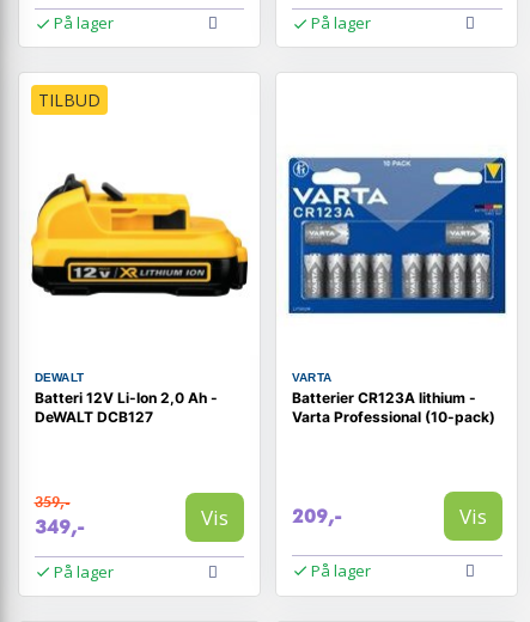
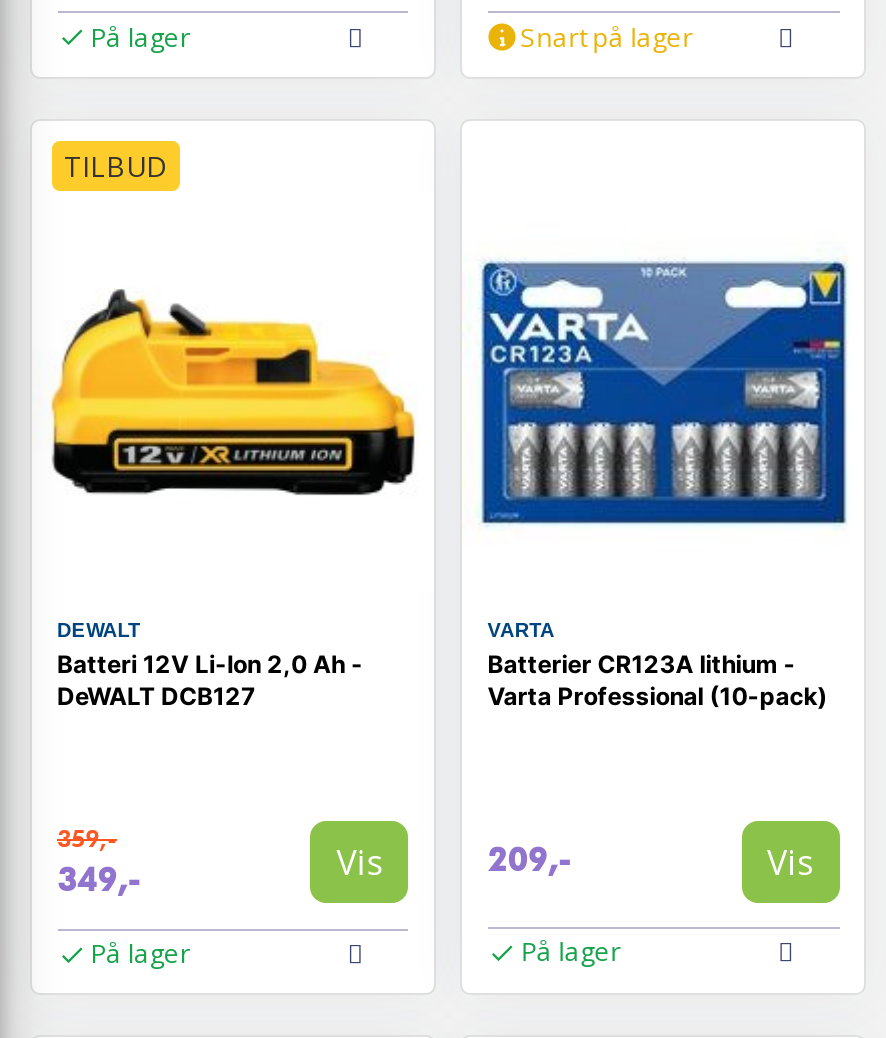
- På lager
+ Snart på lager
